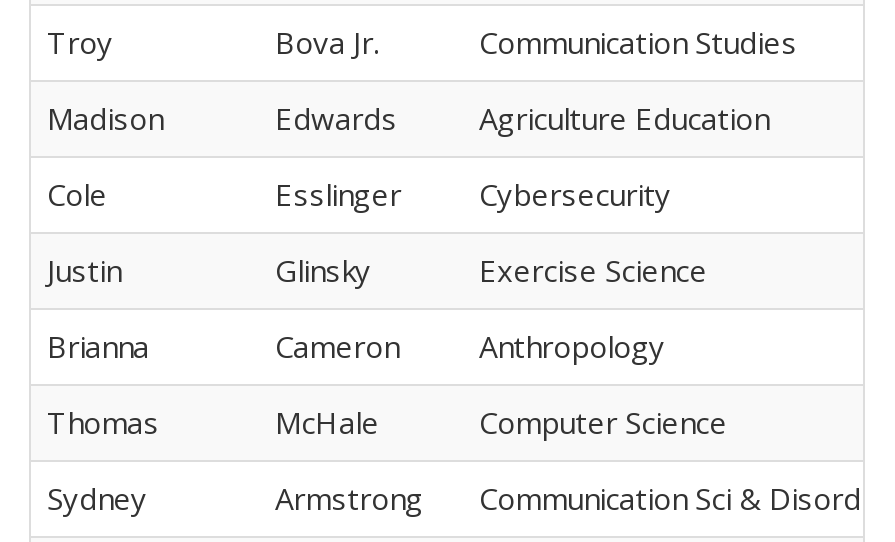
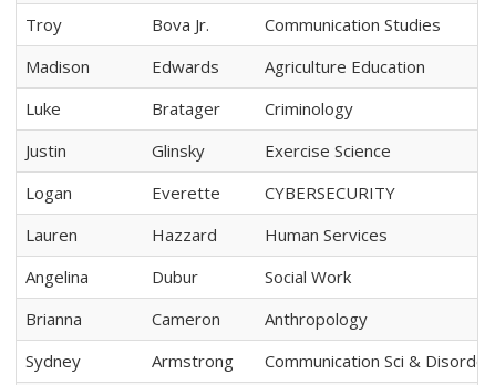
- Cole
- Esslinger
- Cybersecurity
+ Luke
+ Bratager
+ Criminology

+ Logan
+ Everette
+ CYBERSECURITY
+ Lauren
+ Hazzard
+ Human Services
+ Angelina
+ Dubur
+ Social Work

moved down: Brianna | Cameron | Anthropology

- Thomas
- McHale
- Computer Science
